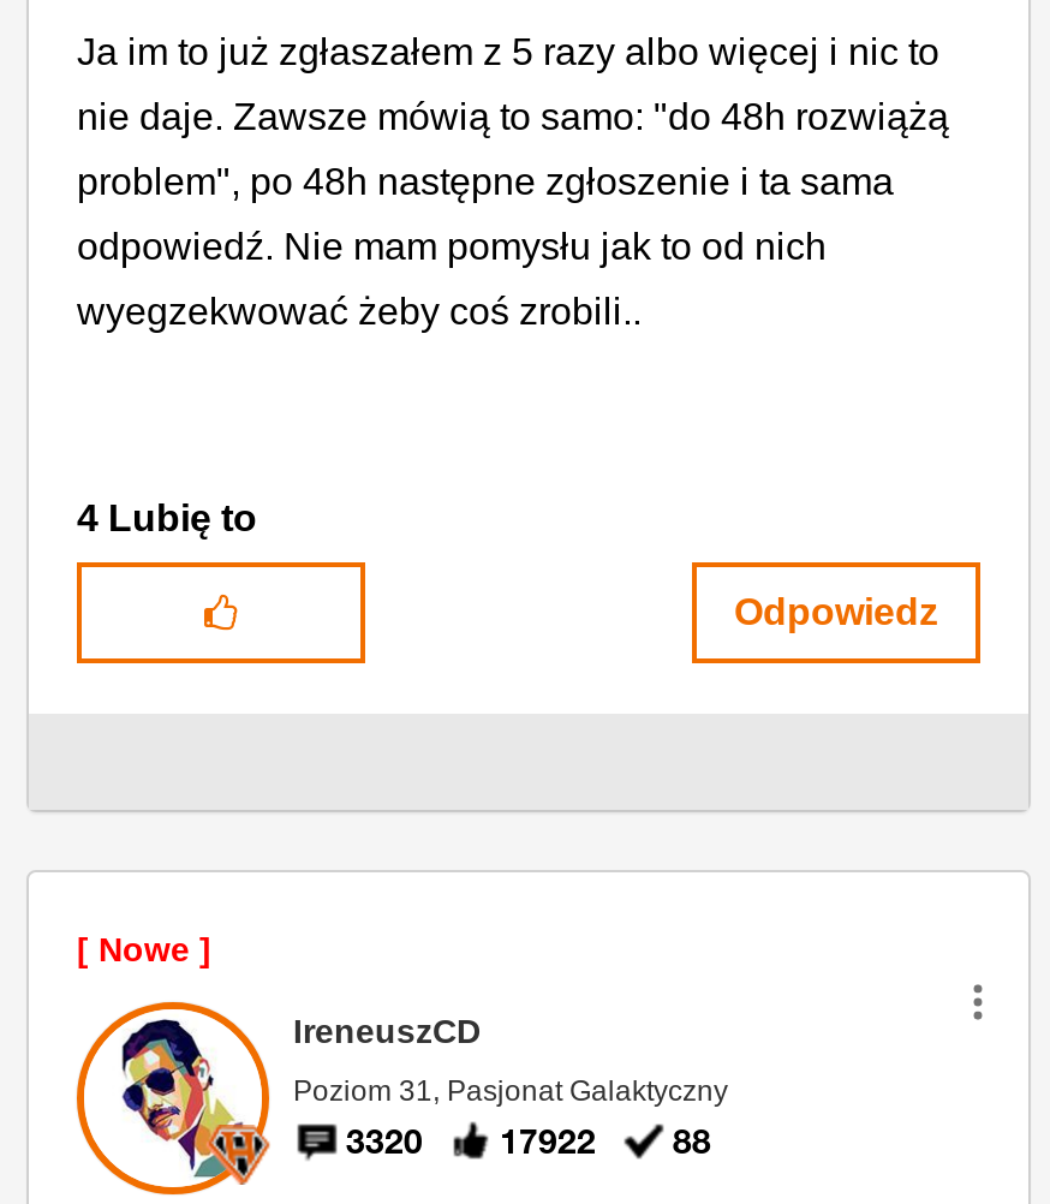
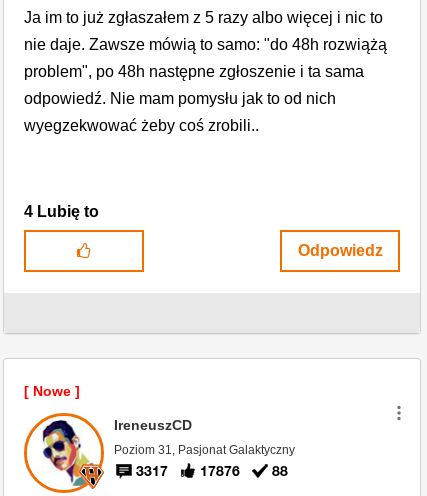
- 3320
+ 3317

- 17922
+ 17876
